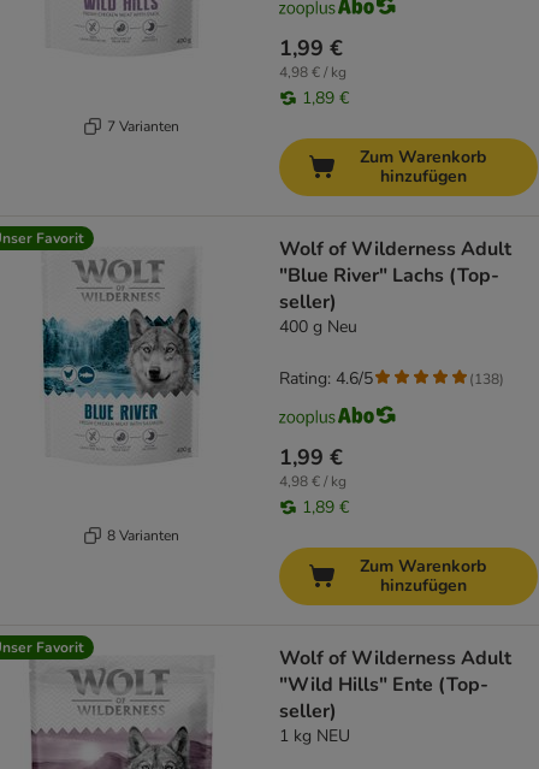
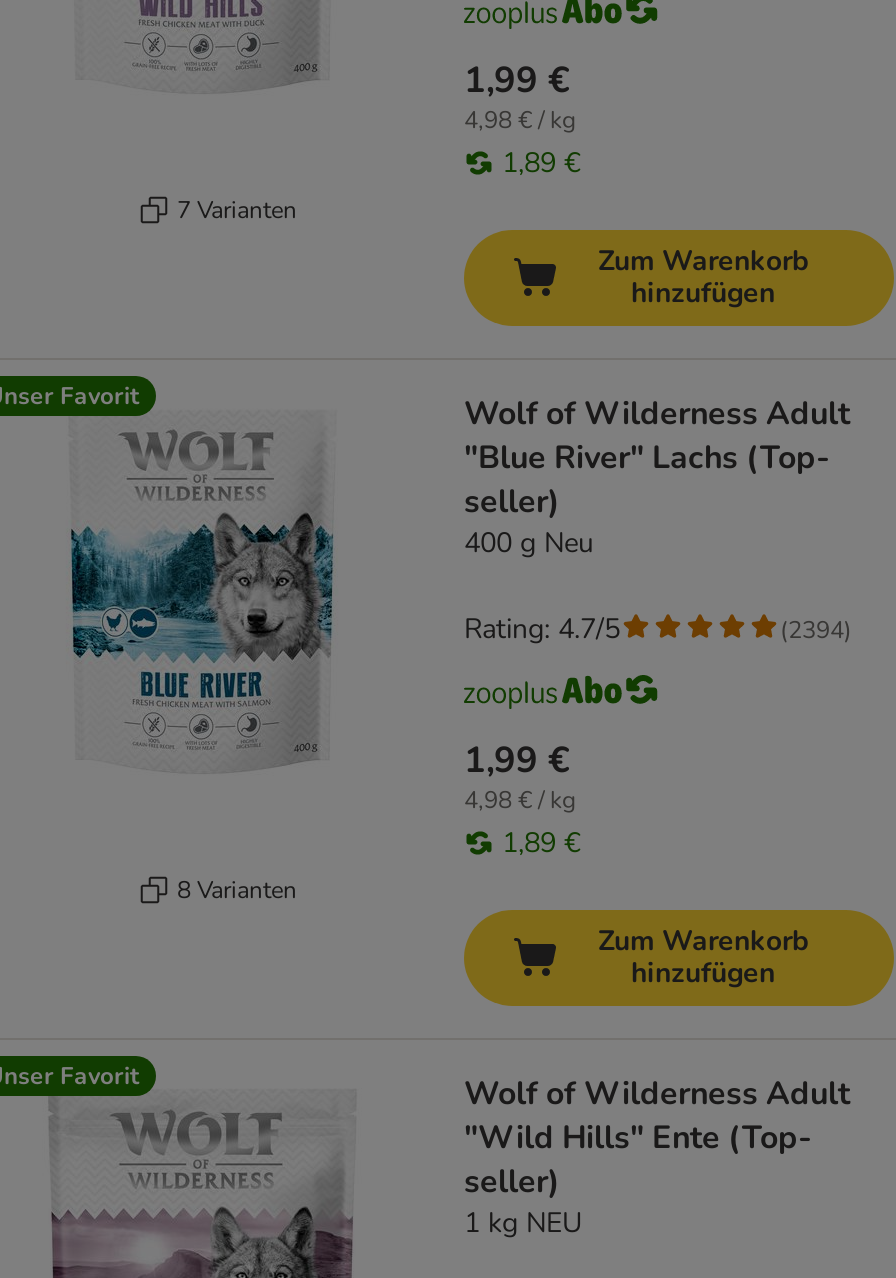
- Rating: 4.6/5
+ Rating: 4.7/5

- (138)
+ (2394)
